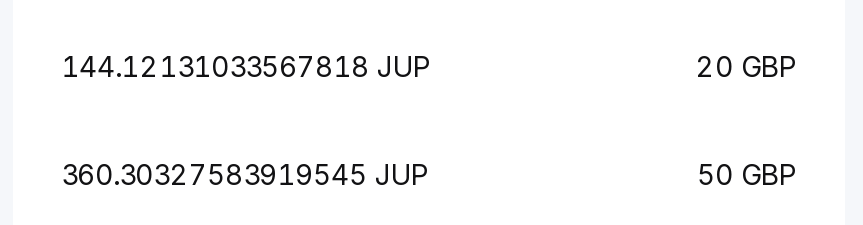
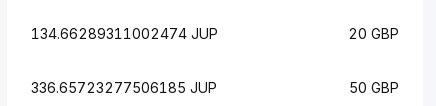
- 144.12131033567818 JUP
+ 134.66289311002474 JUP

- 360.30327583919545 JUP
+ 336.65723277506185 JUP
